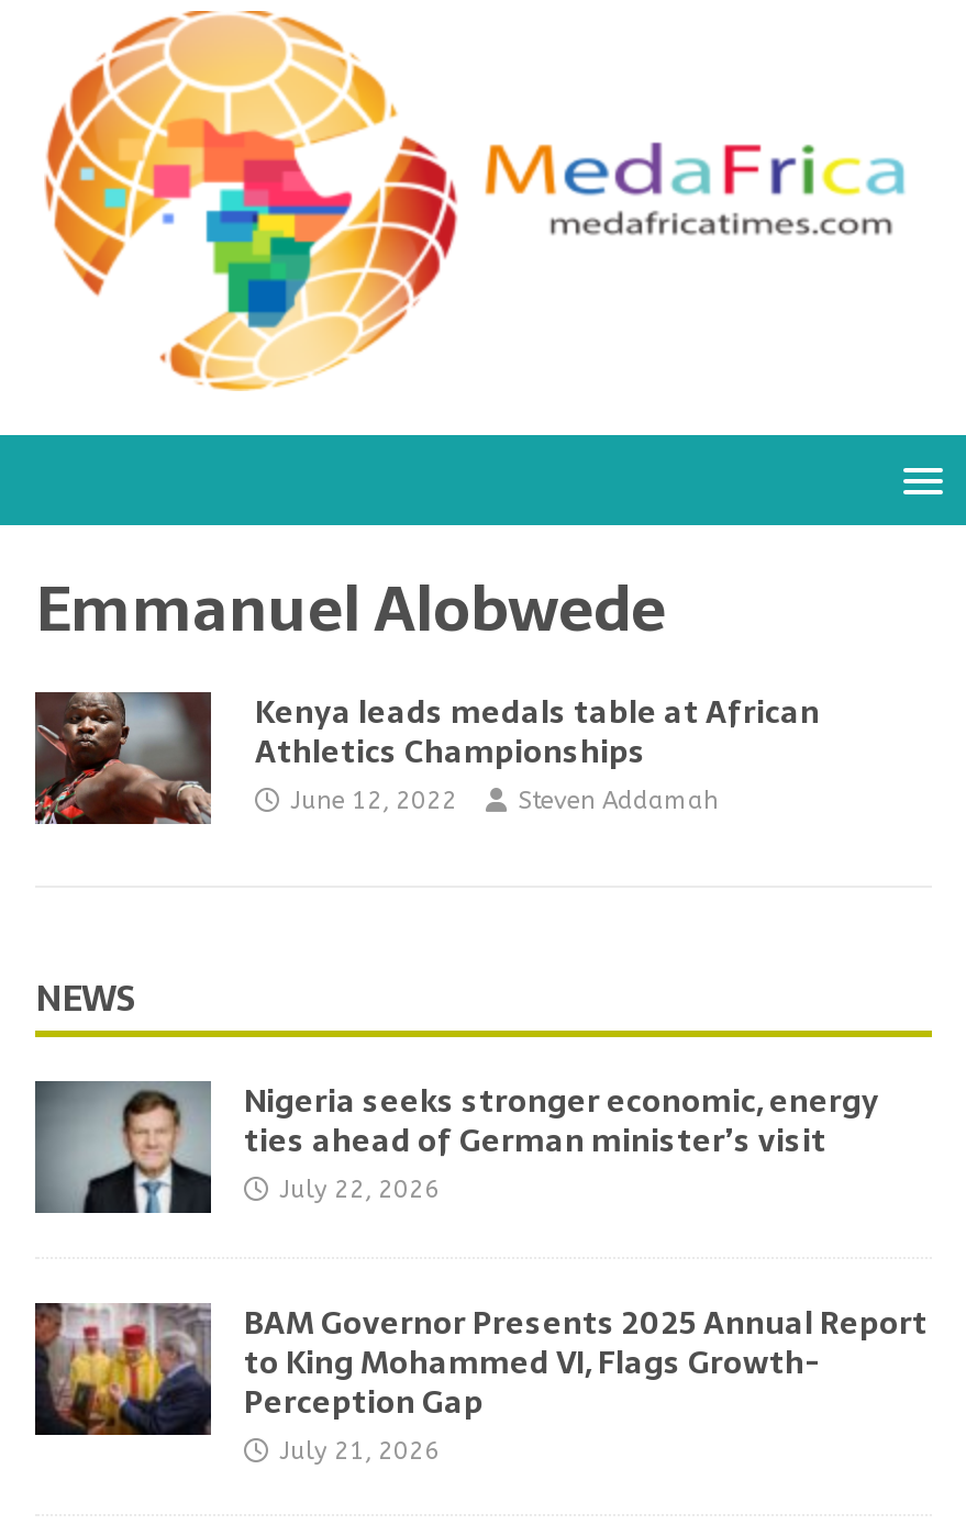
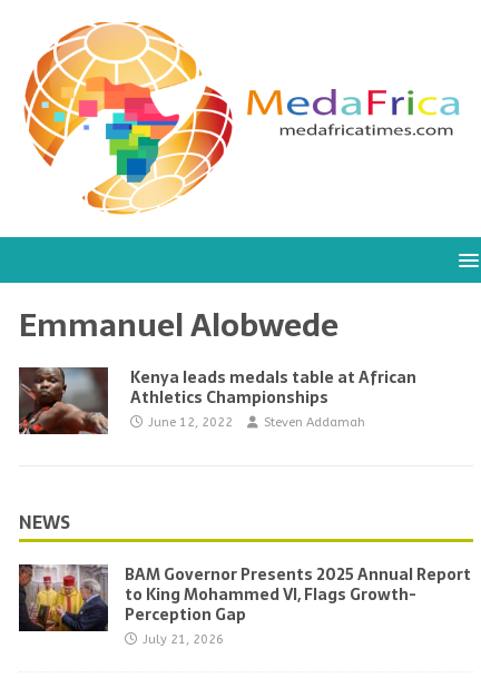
- [image]
- Nigeria seeks stronger economic, energy
- ties ahead of German minister’s visit
- July 22, 2026
